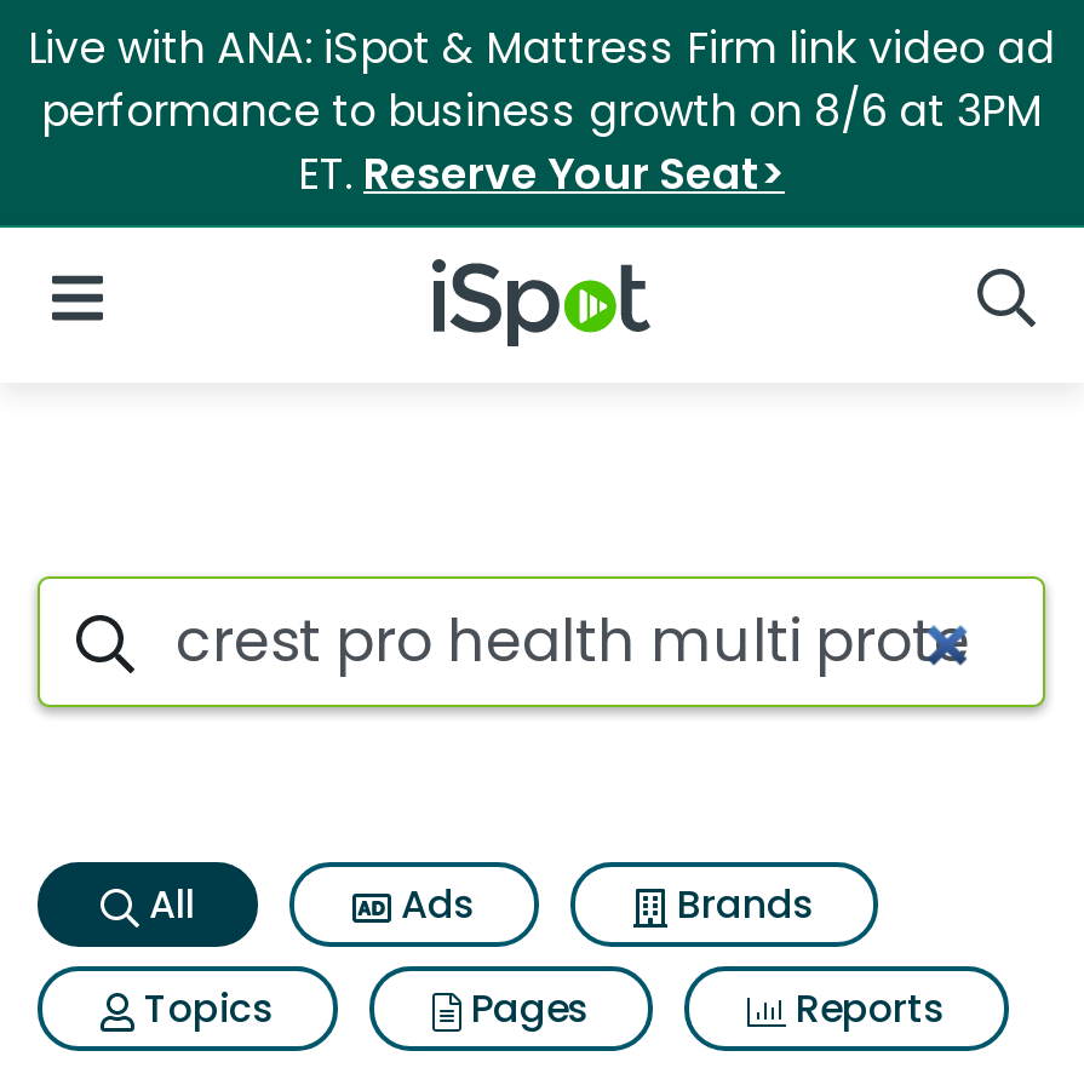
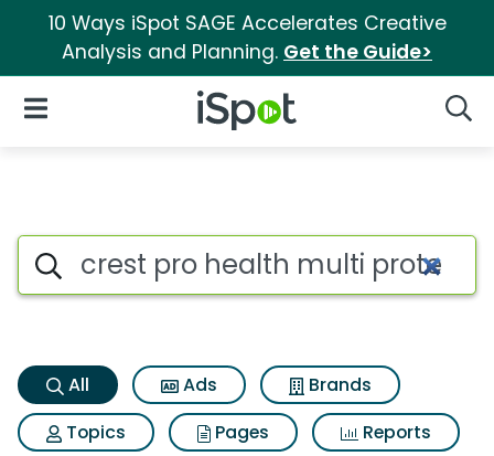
- Live with ANA: iSpot & Mattress Firm link video ad
- performance to business growth on 8/6 at 3PM
- ET. Reserve Your Seat>
+ 10 Ways iSpot SAGE Accelerates Creative
+ Analysis and Planning. Get the Guide>
